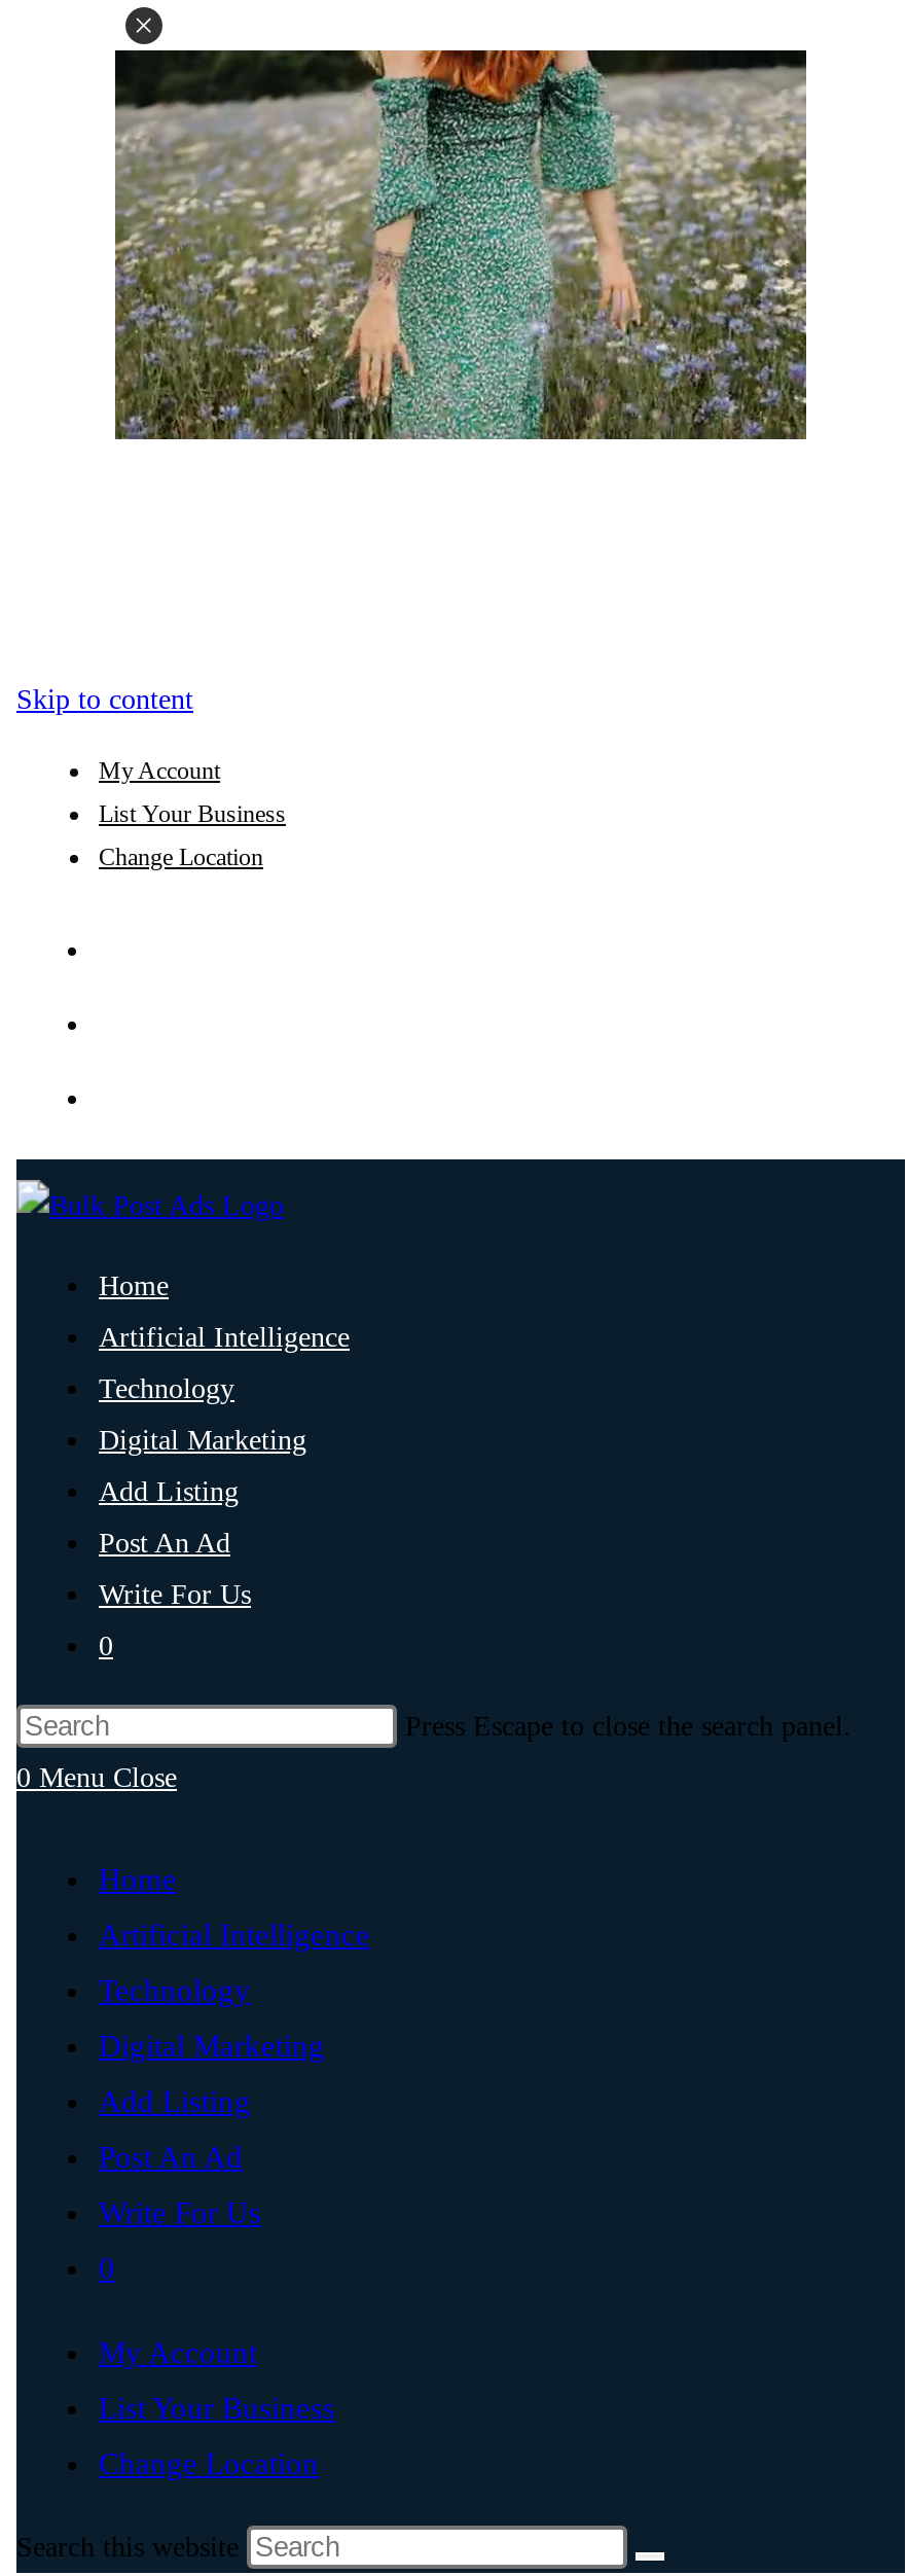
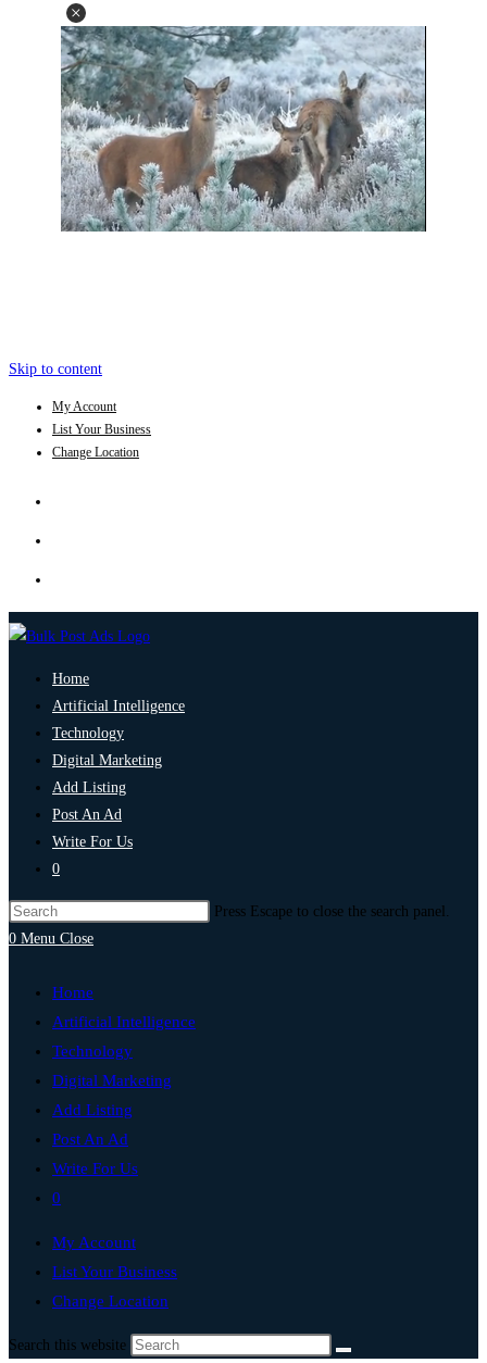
- [image]
+ [image]
